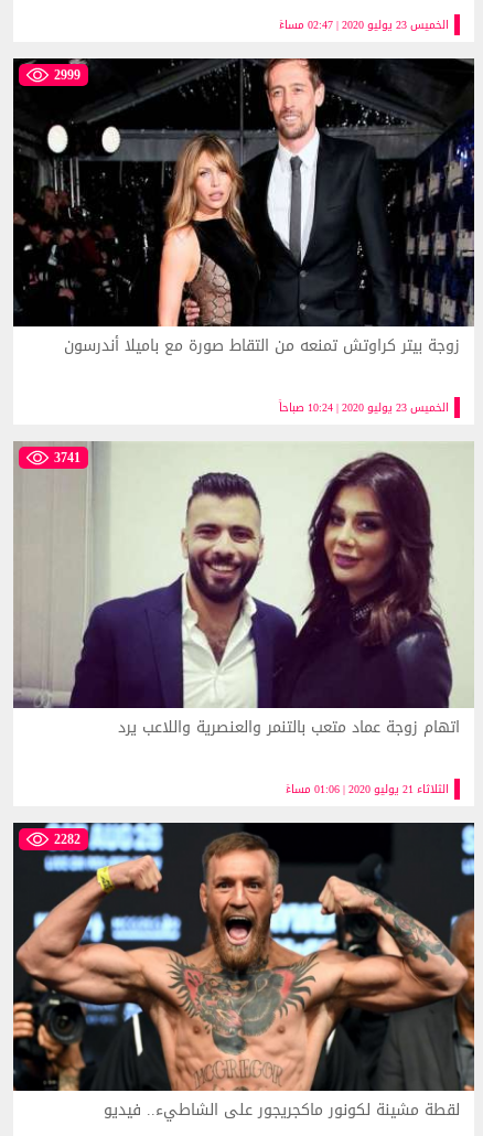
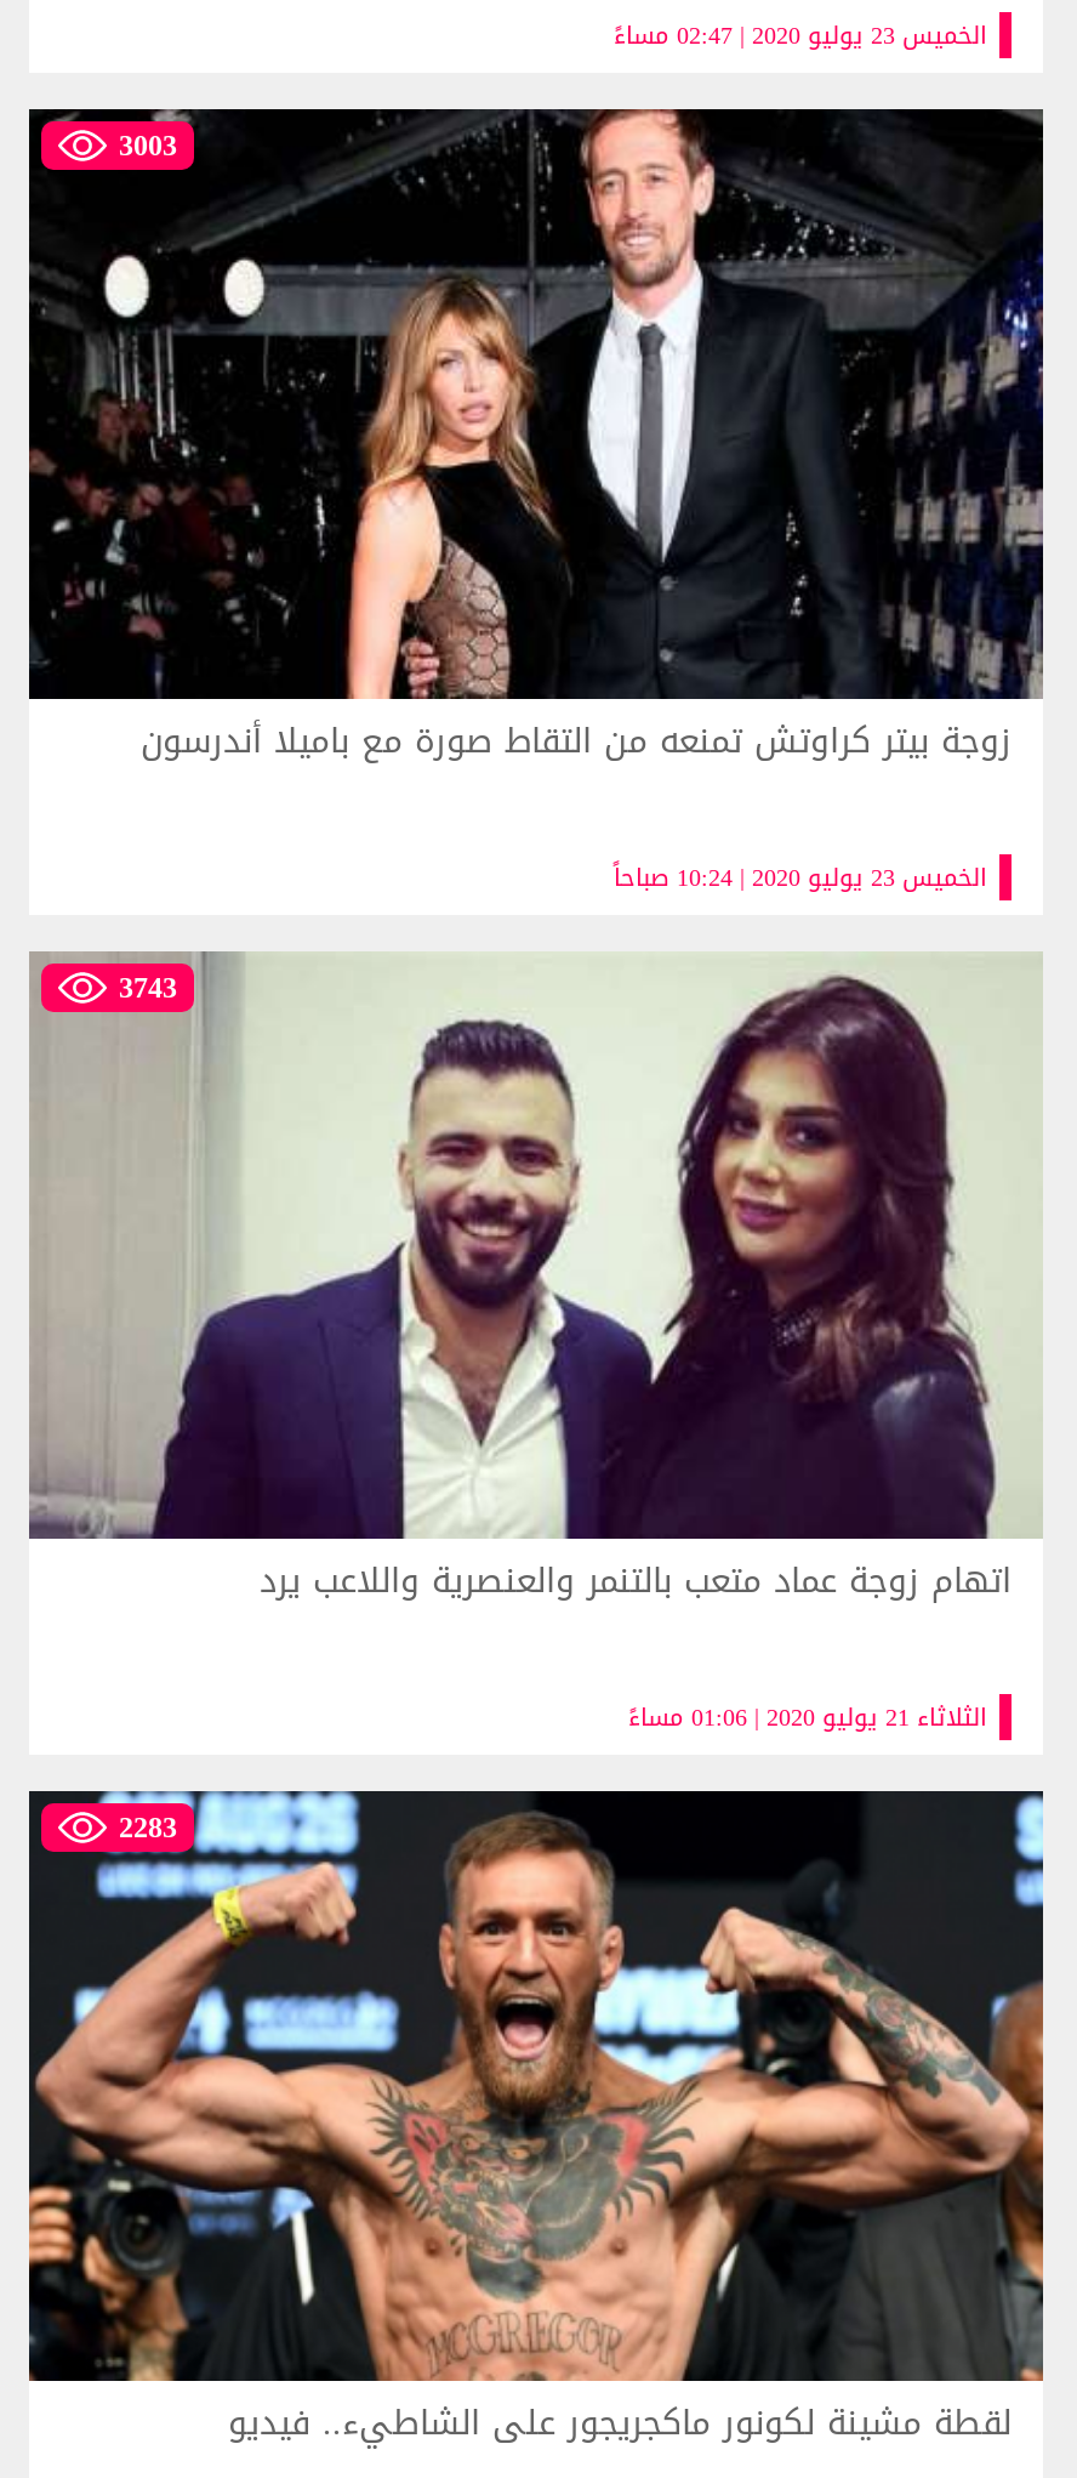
- 2999
+ 3003

- 3741
+ 3743

- 2282
+ 2283
